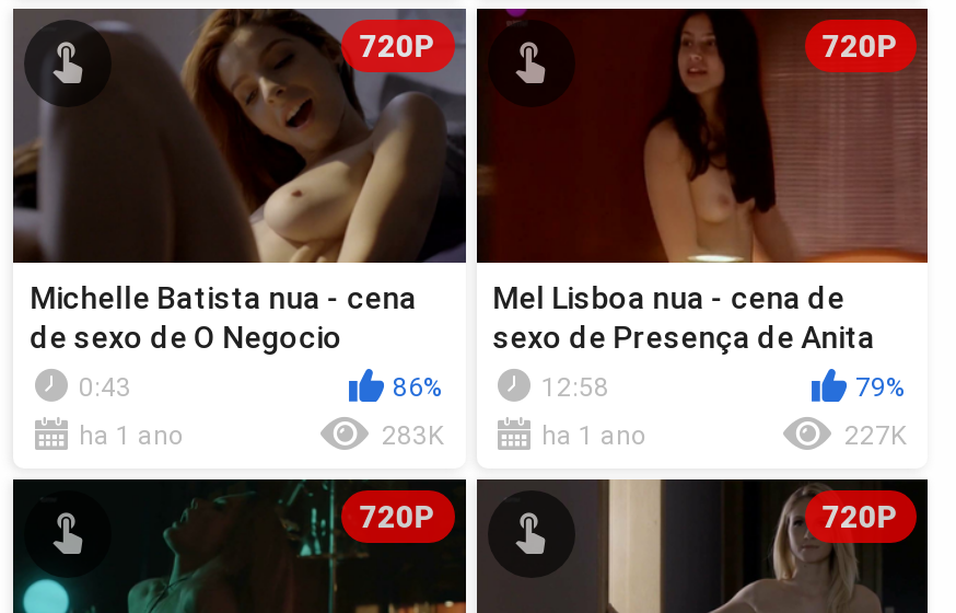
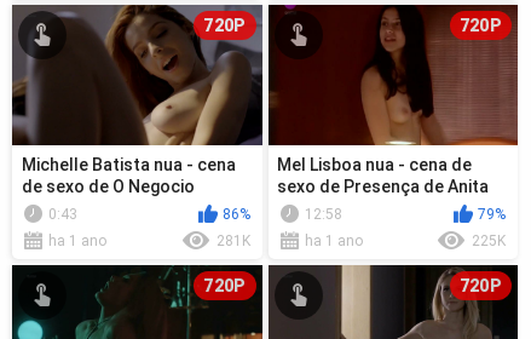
- 283K
+ 281K

- 227K
+ 225K
